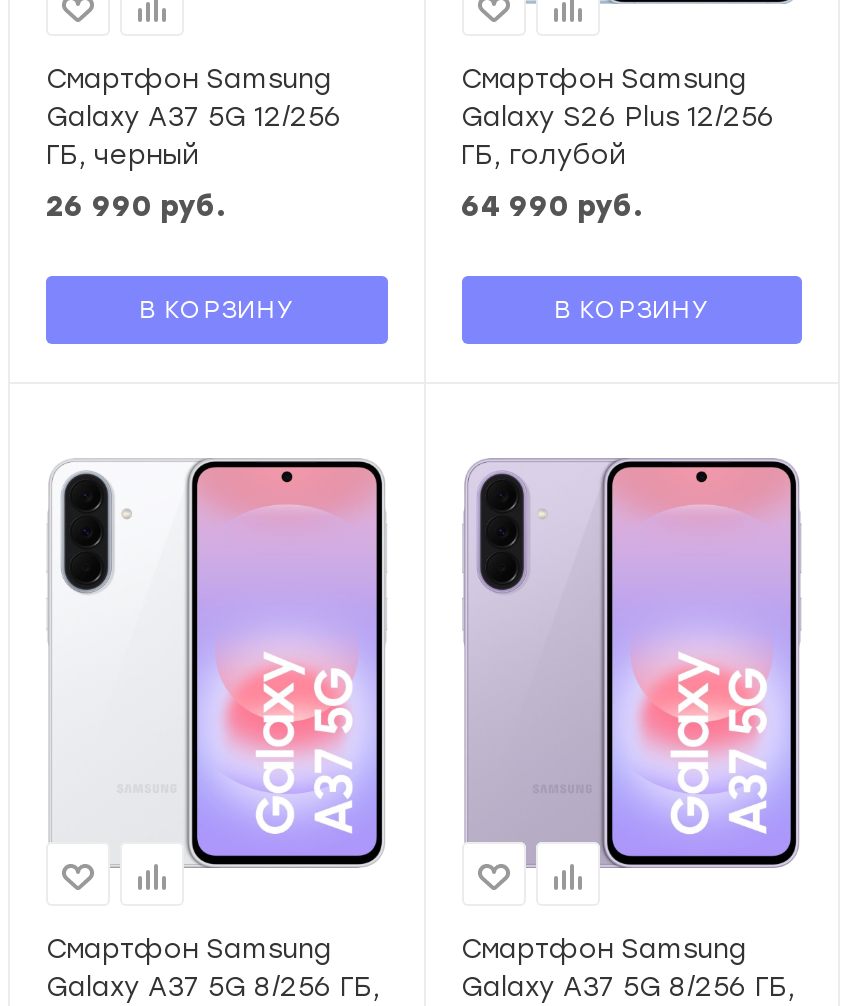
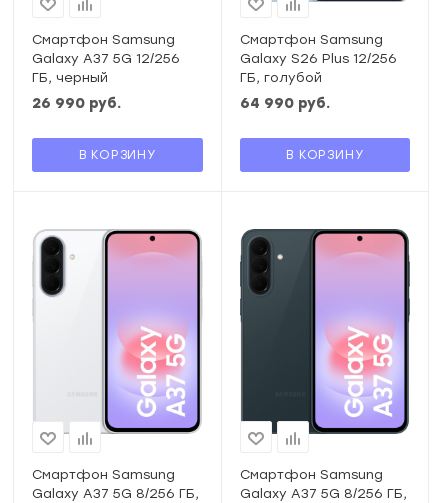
- [image]
+ [image]
